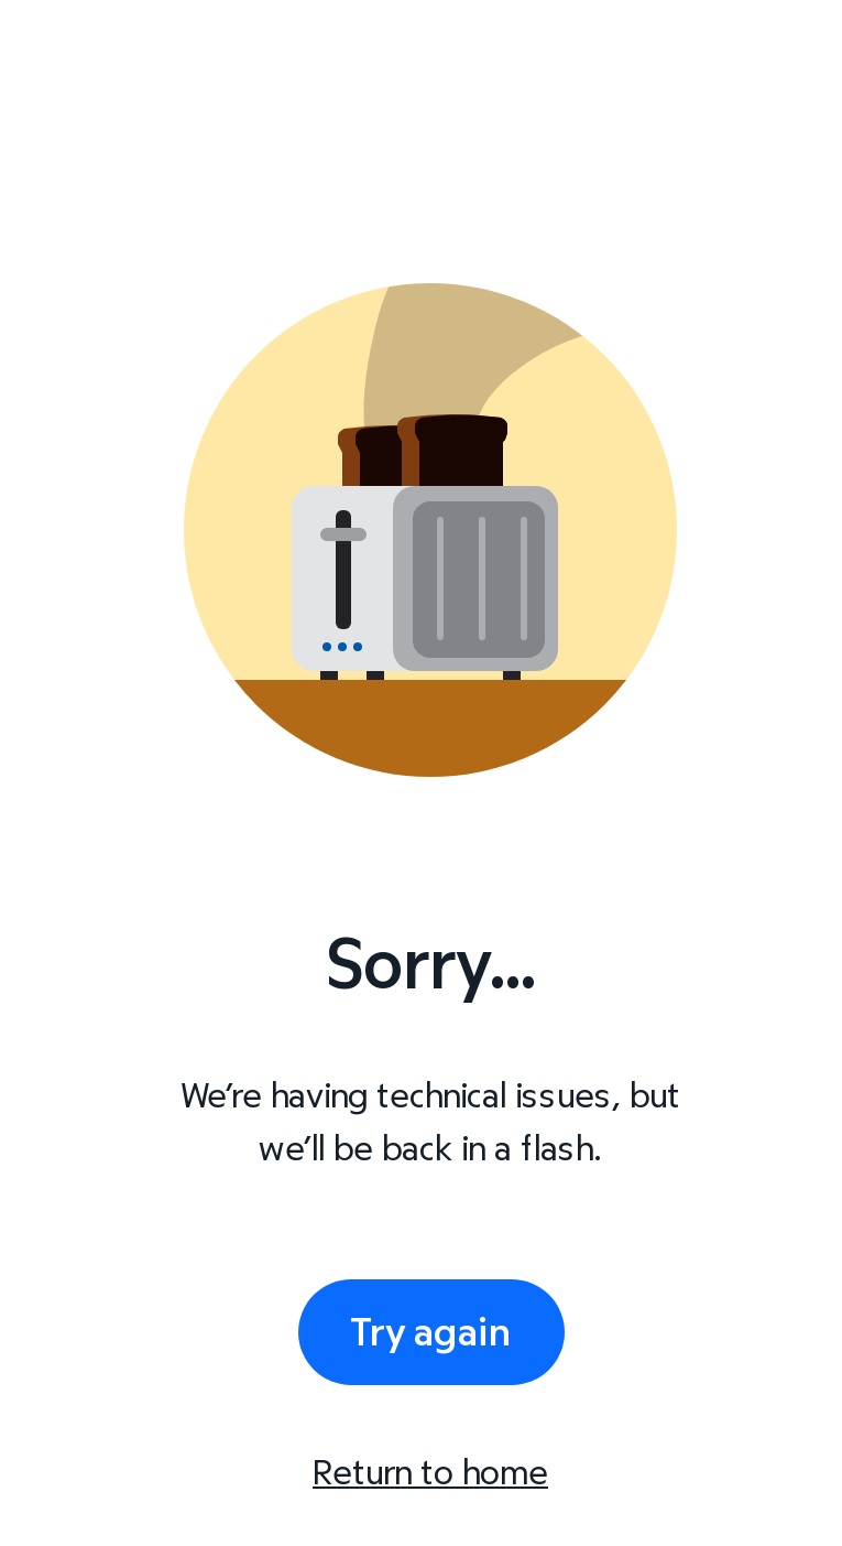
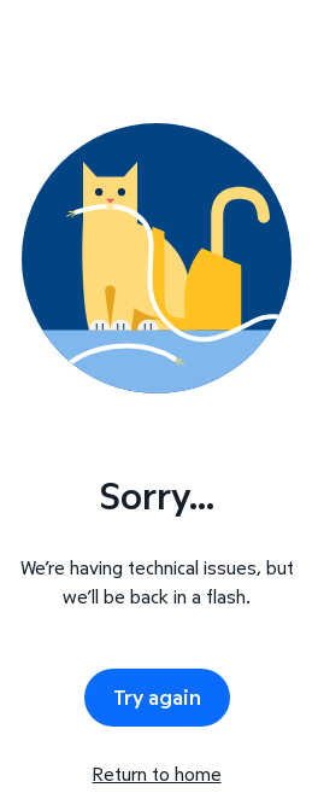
- [image]
+ [image]
